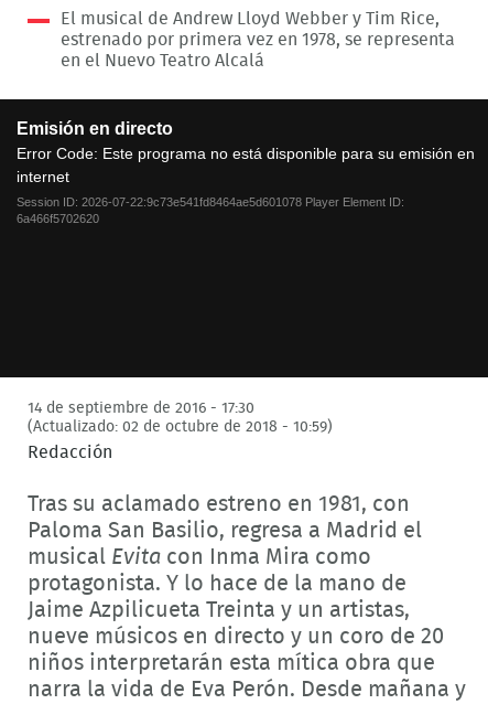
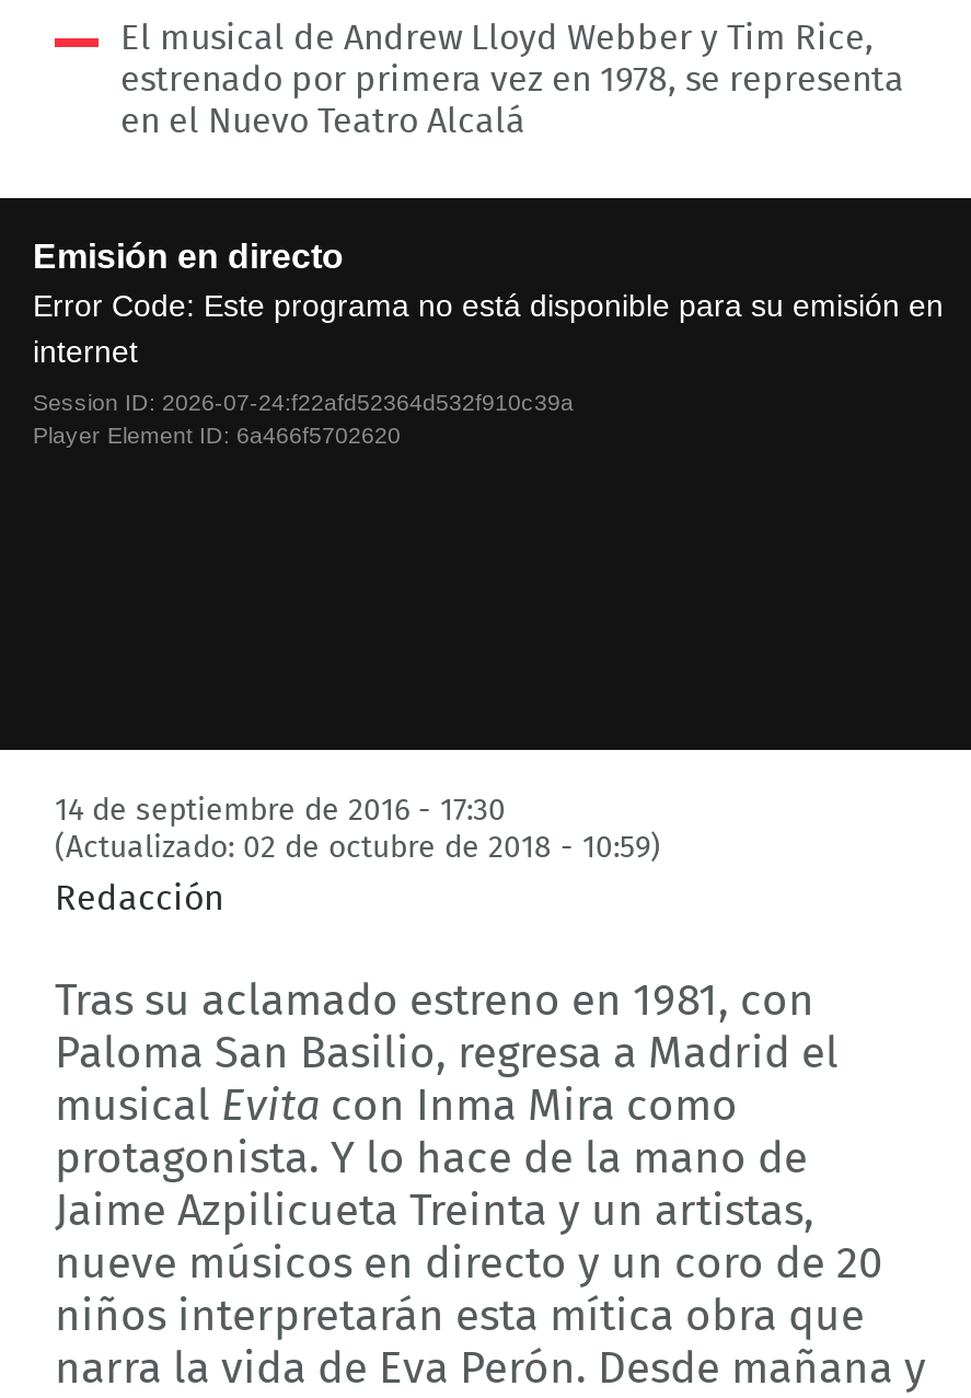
- Session ID: 2026-07-22:9c73e541fd8464ae5d601078 Player Element ID:
- 6a466f5702620
+ Session ID: 2026-07-24:f22afd52364d532f910c39a
+ Player Element ID: 6a466f5702620
